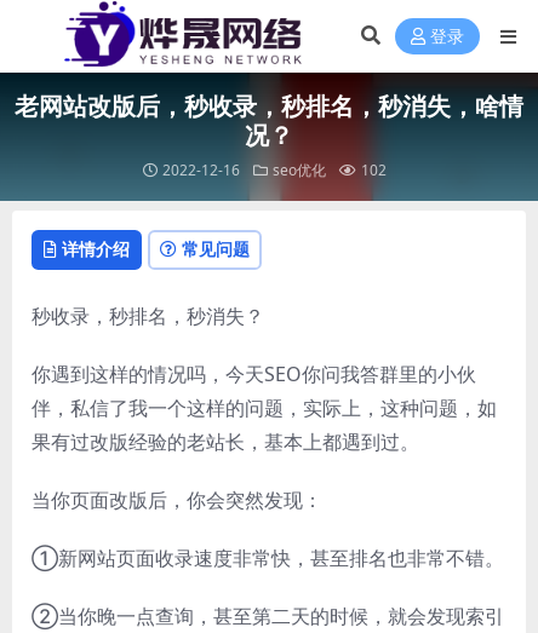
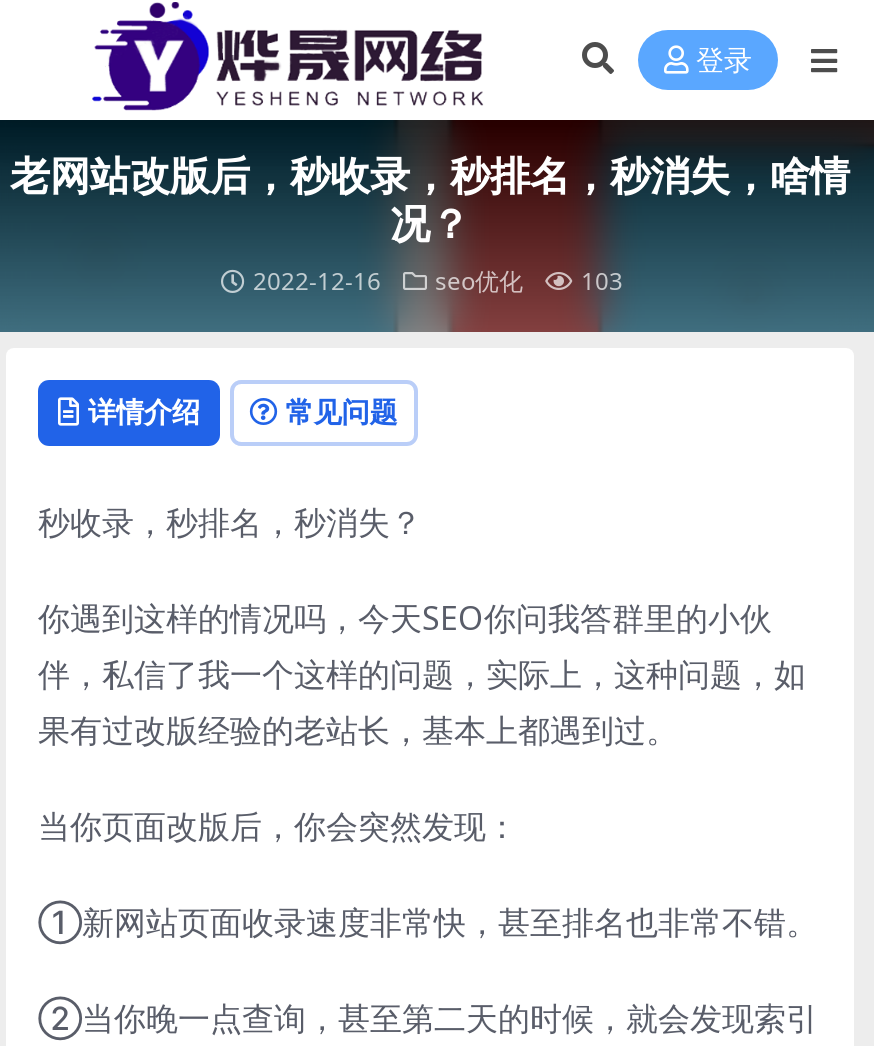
- 2022-12-16 seo优化 102
+ 2022-12-16 seo优化 103
